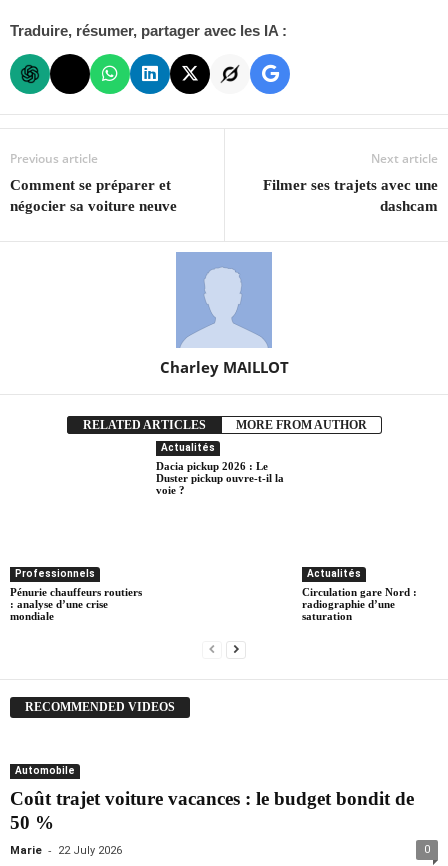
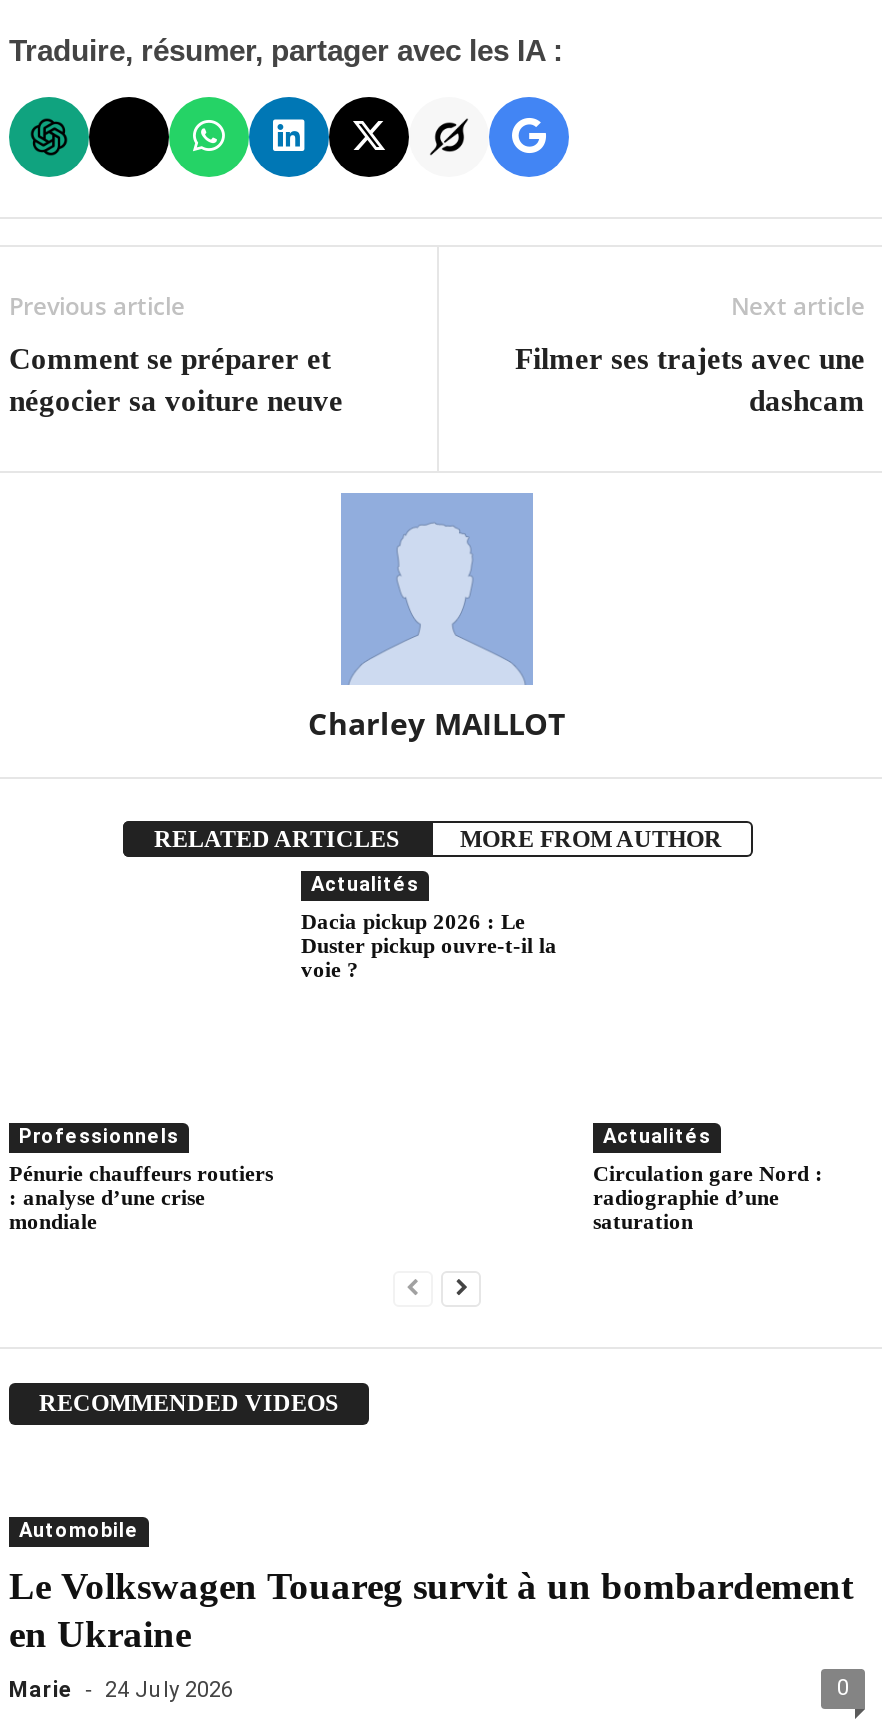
- Coût trajet voiture vacances : le budget bondit de
- 50 %
- Marie - 22 July 2026
+ Le Volkswagen Touareg survit à un bombardement
+ en Ukraine
+ Marie - 24 July 2026
